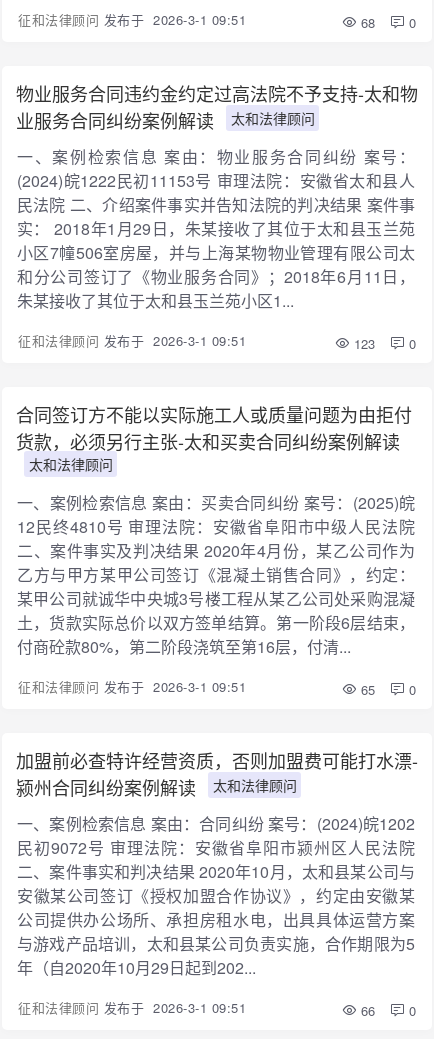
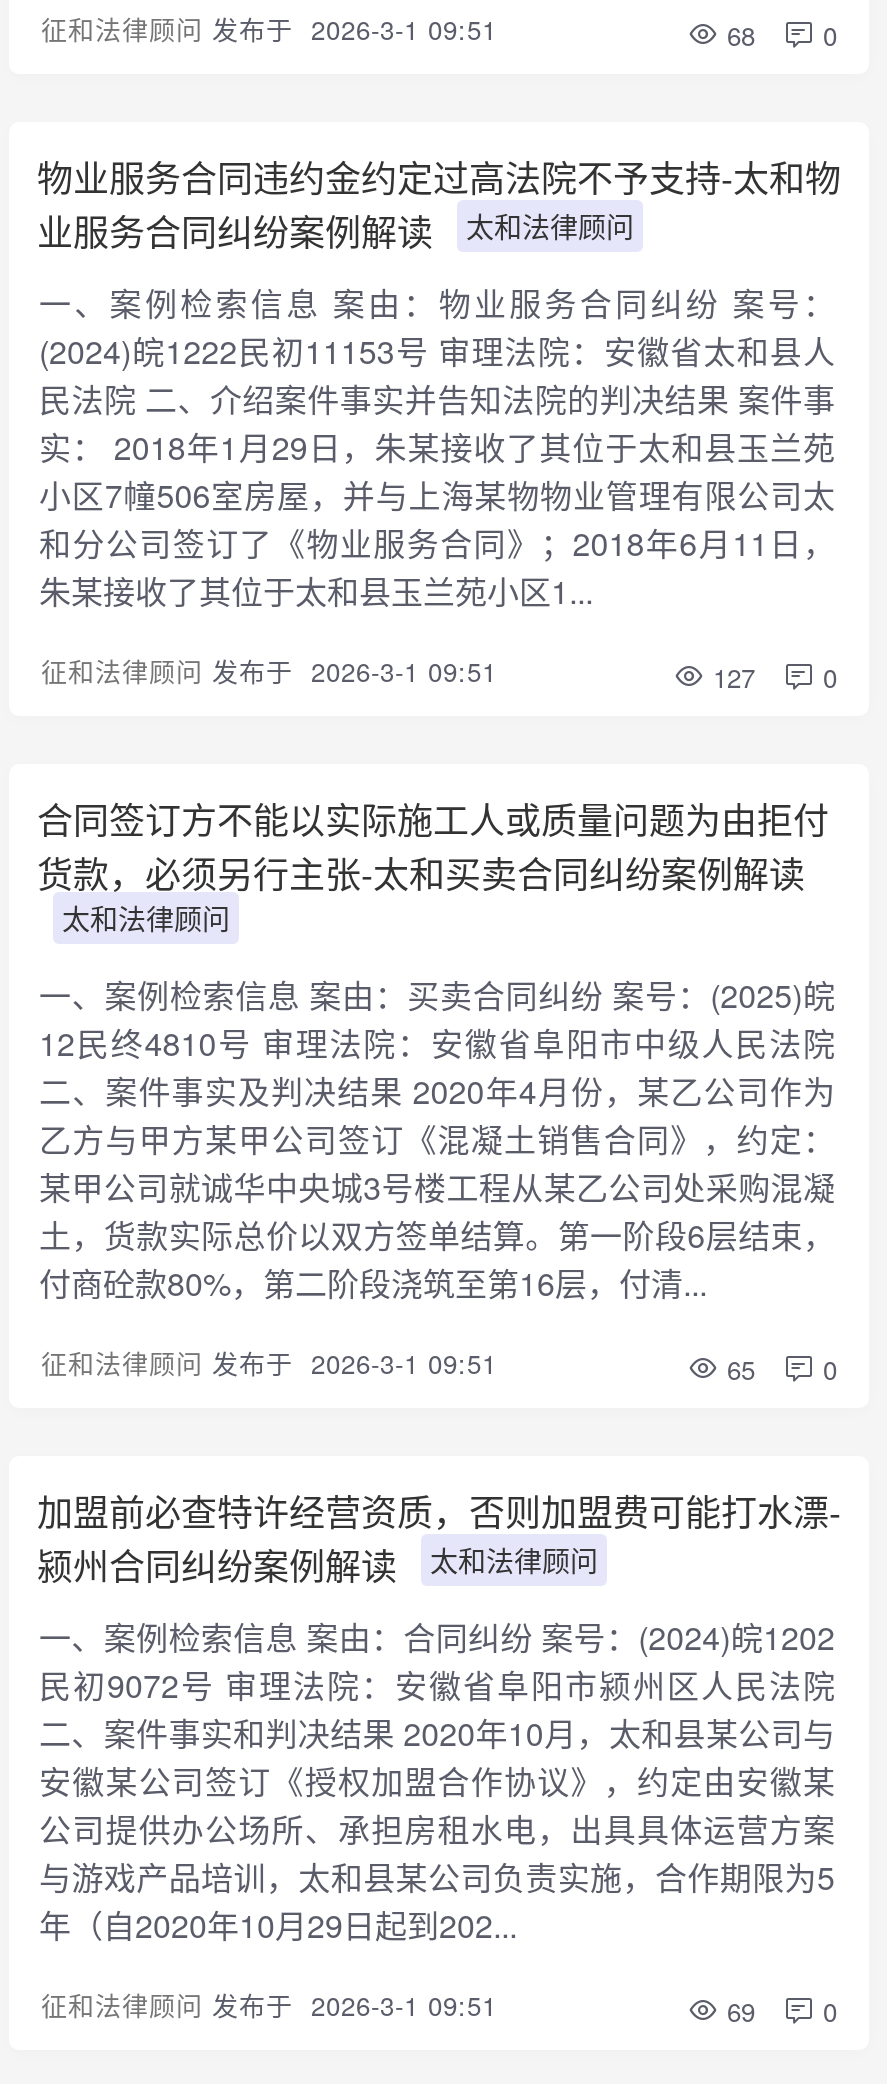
- 123
+ 127

- 66
+ 69
